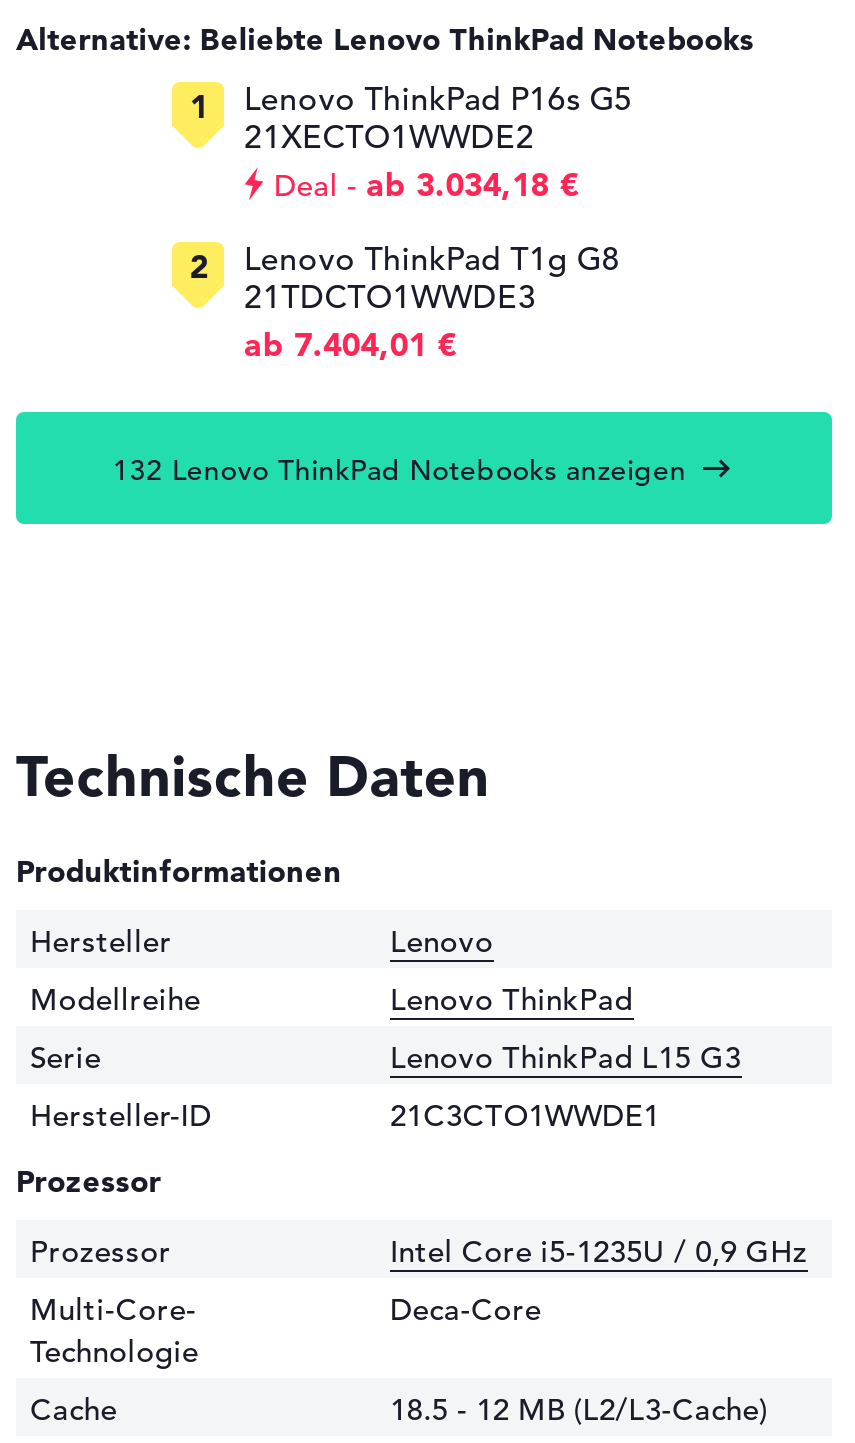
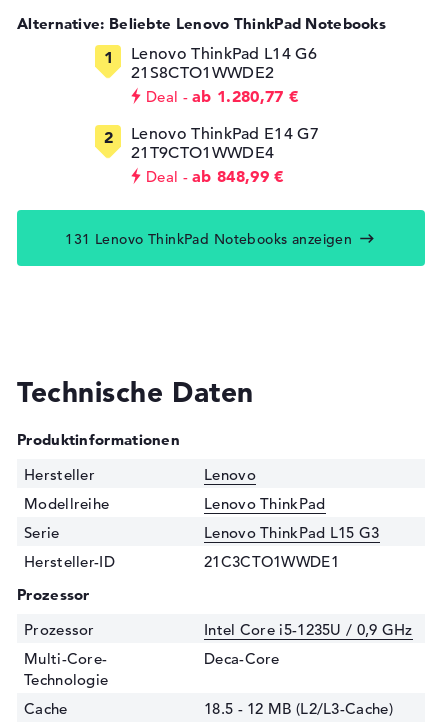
- Lenovo ThinkPad P16s G5
- 21XECTO1WWDE2
+ Lenovo ThinkPad L14 G6
+ 21S8CTO1WWDE2

- Deal ab 3.034,18 €
+ Deal ab 1.280,77 €

- Lenovo ThinkPad T1g G8
- 21TDCTO1WWDE3
- ab 7.404,01 €
+ Lenovo ThinkPad E14 G7
+ 21T9CTO1WWDE4
+ Deal
+ ab 848,99 €

- 132 Lenovo ThinkPad Notebooks anzeigen
+ 131 Lenovo ThinkPad Notebooks anzeigen
